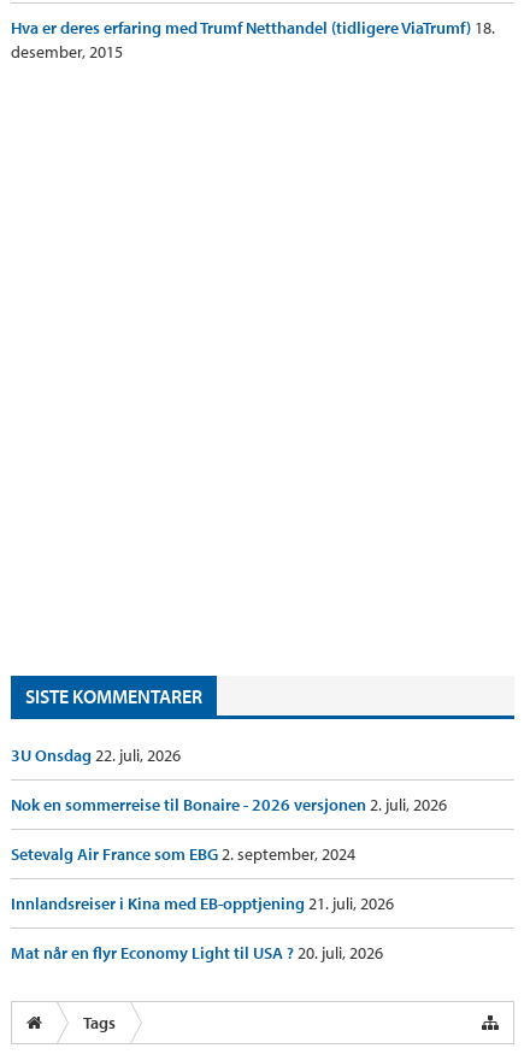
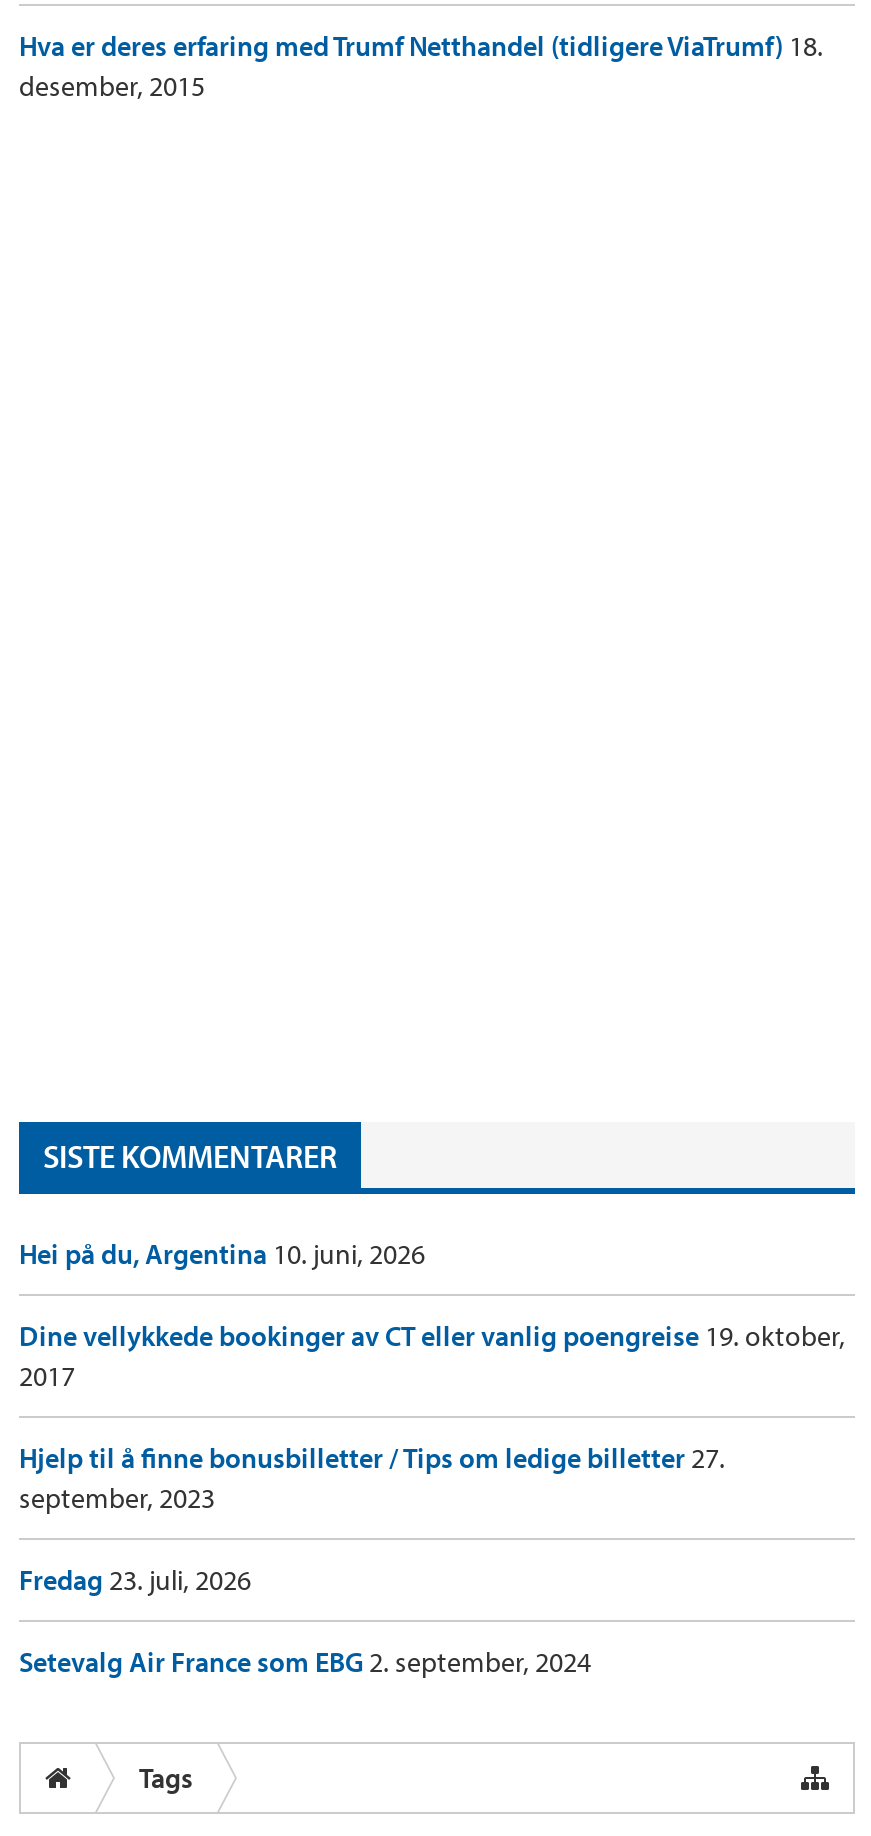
- 3U Onsdag 22. juli, 2026
- Nok en sommerreise til Bonaire - 2026 versjonen 2. juli, 2026
+ Hei på du, Argentina 10. juni, 2026
+ Dine vellykkede bookinger av CT eller vanlig poengreise 19. oktober,
+ 2017
+ Hjelp til å finne bonusbilletter / Tips om ledige billetter 27.
+ september, 2023
+ Fredag 23. juli, 2026

moved down: Setevalg Air France som EBG 2. september, 2024

- Innlandsreiser i Kina med EB-opptjening 21. juli, 2026
- Mat når en flyr Economy Light til USA ? 20. juli, 2026
